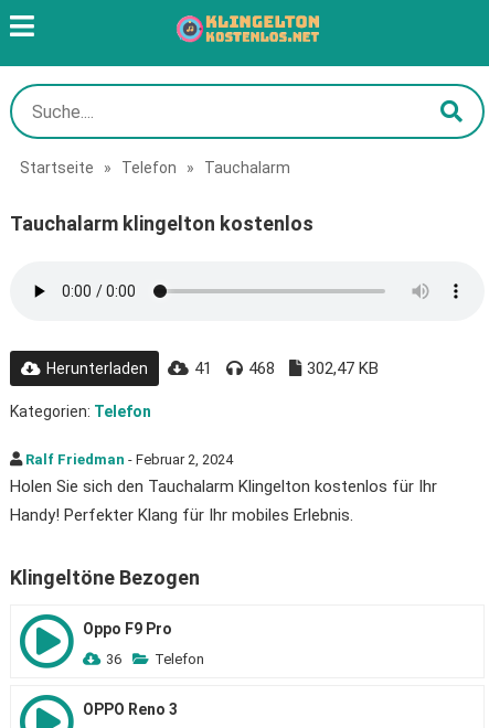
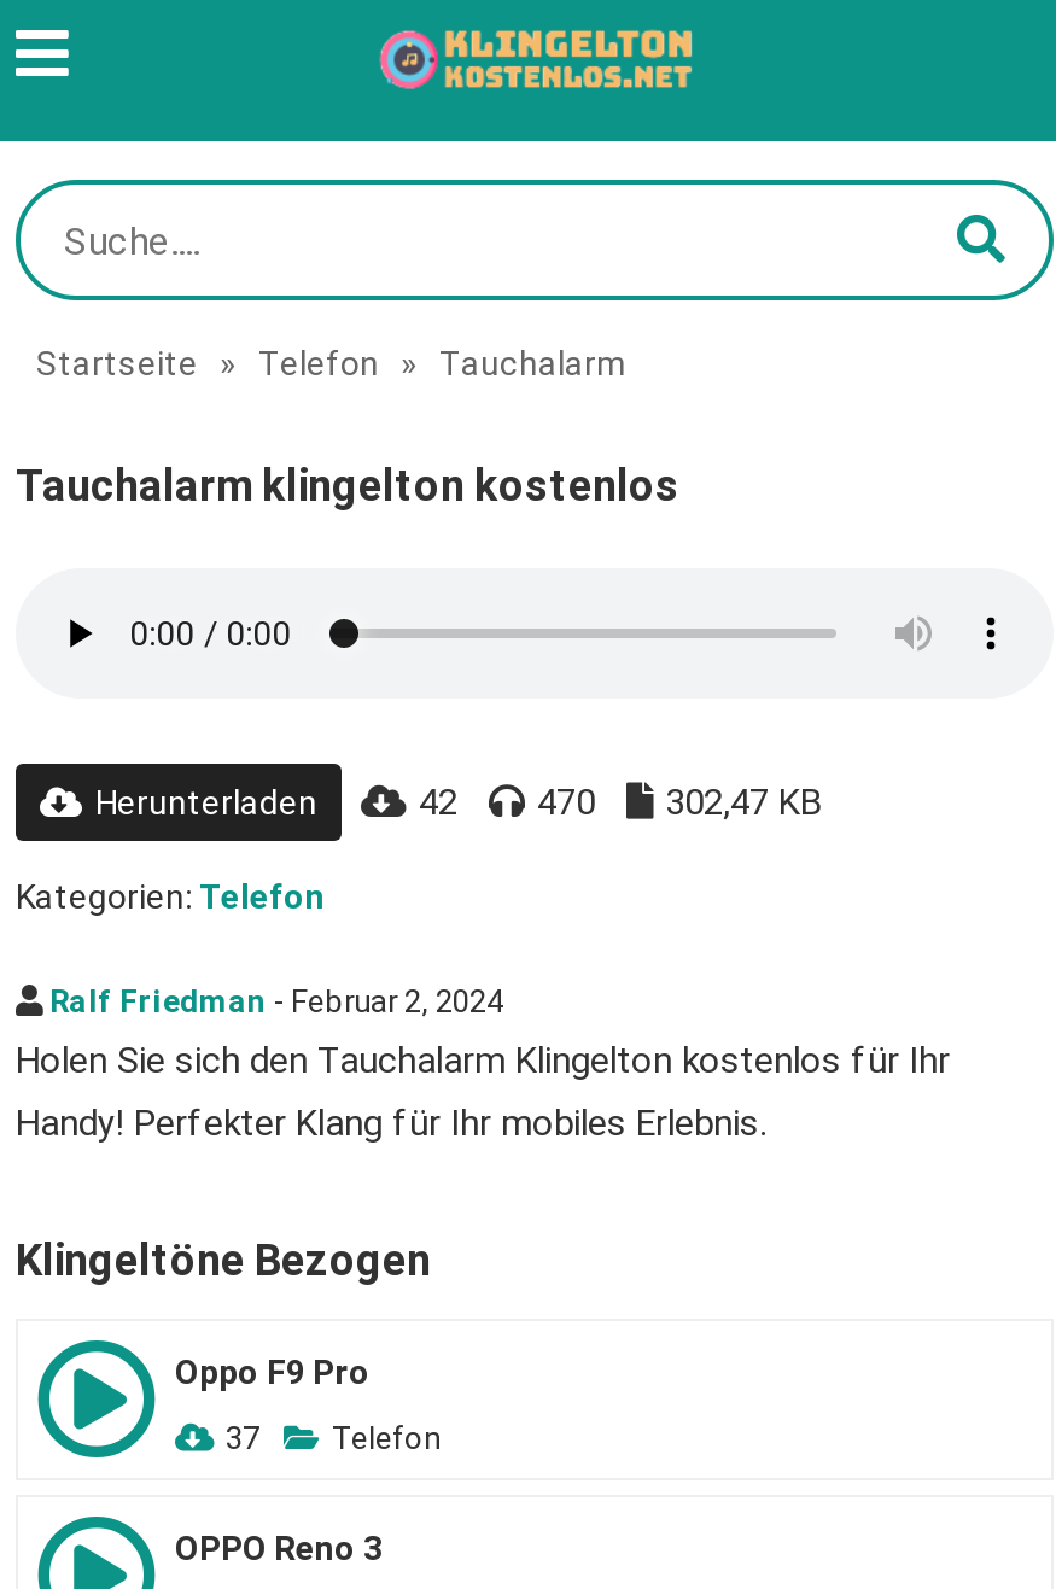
- 41
+ 42

- 468
+ 470

- 36 Telefon
+ 37 Telefon
